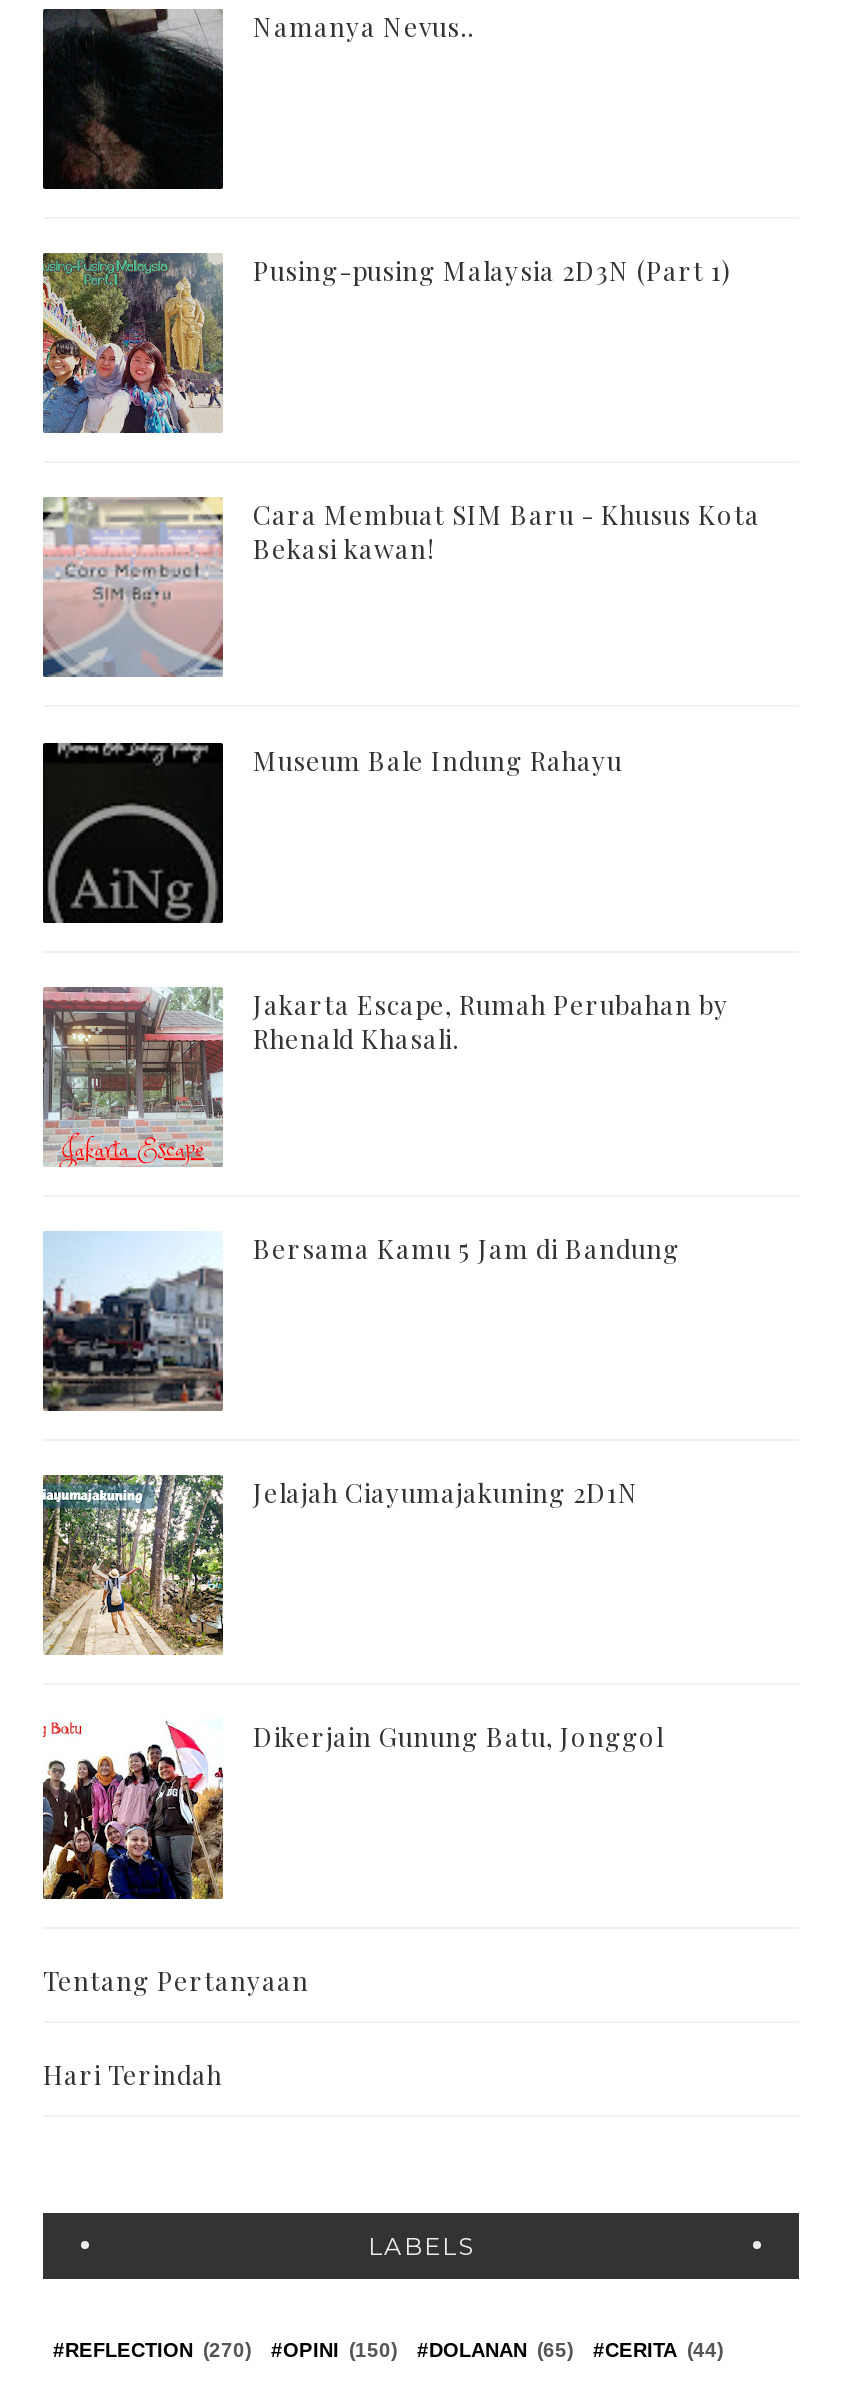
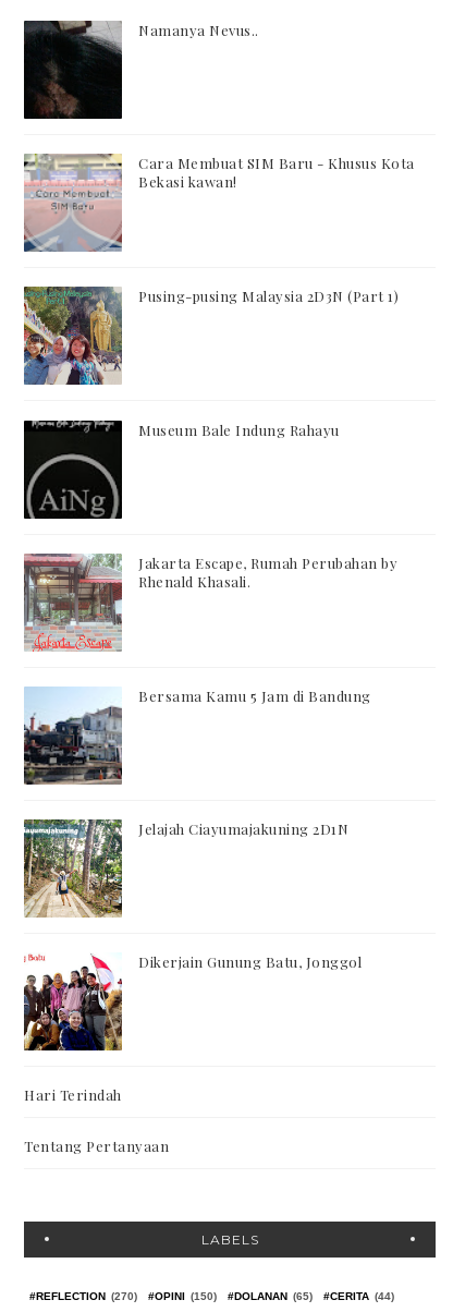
moved down: [image] | Pusing-pusing Malaysia 2D3N (Part 1)

moved up: [image] | Cara Membuat SIM Baru - Khusus Kota | Bekasi kawan!

moved down: Tentang Pertanyaan

moved up: Hari Terindah
